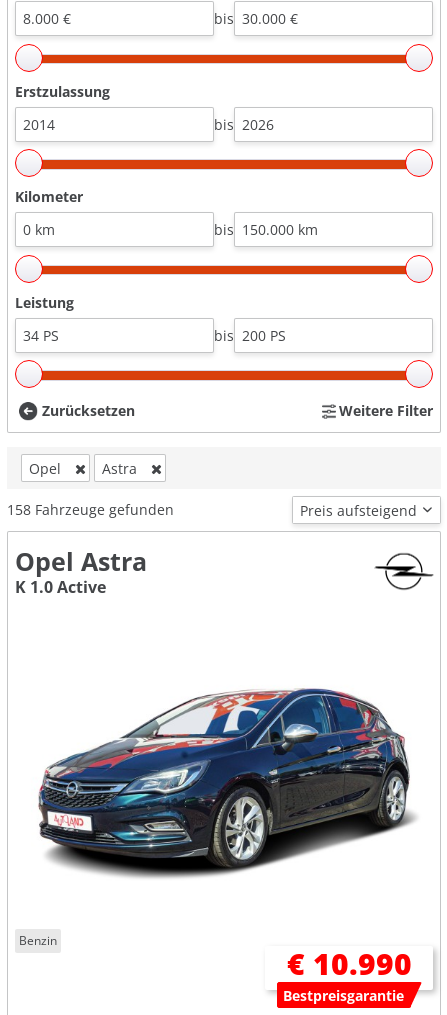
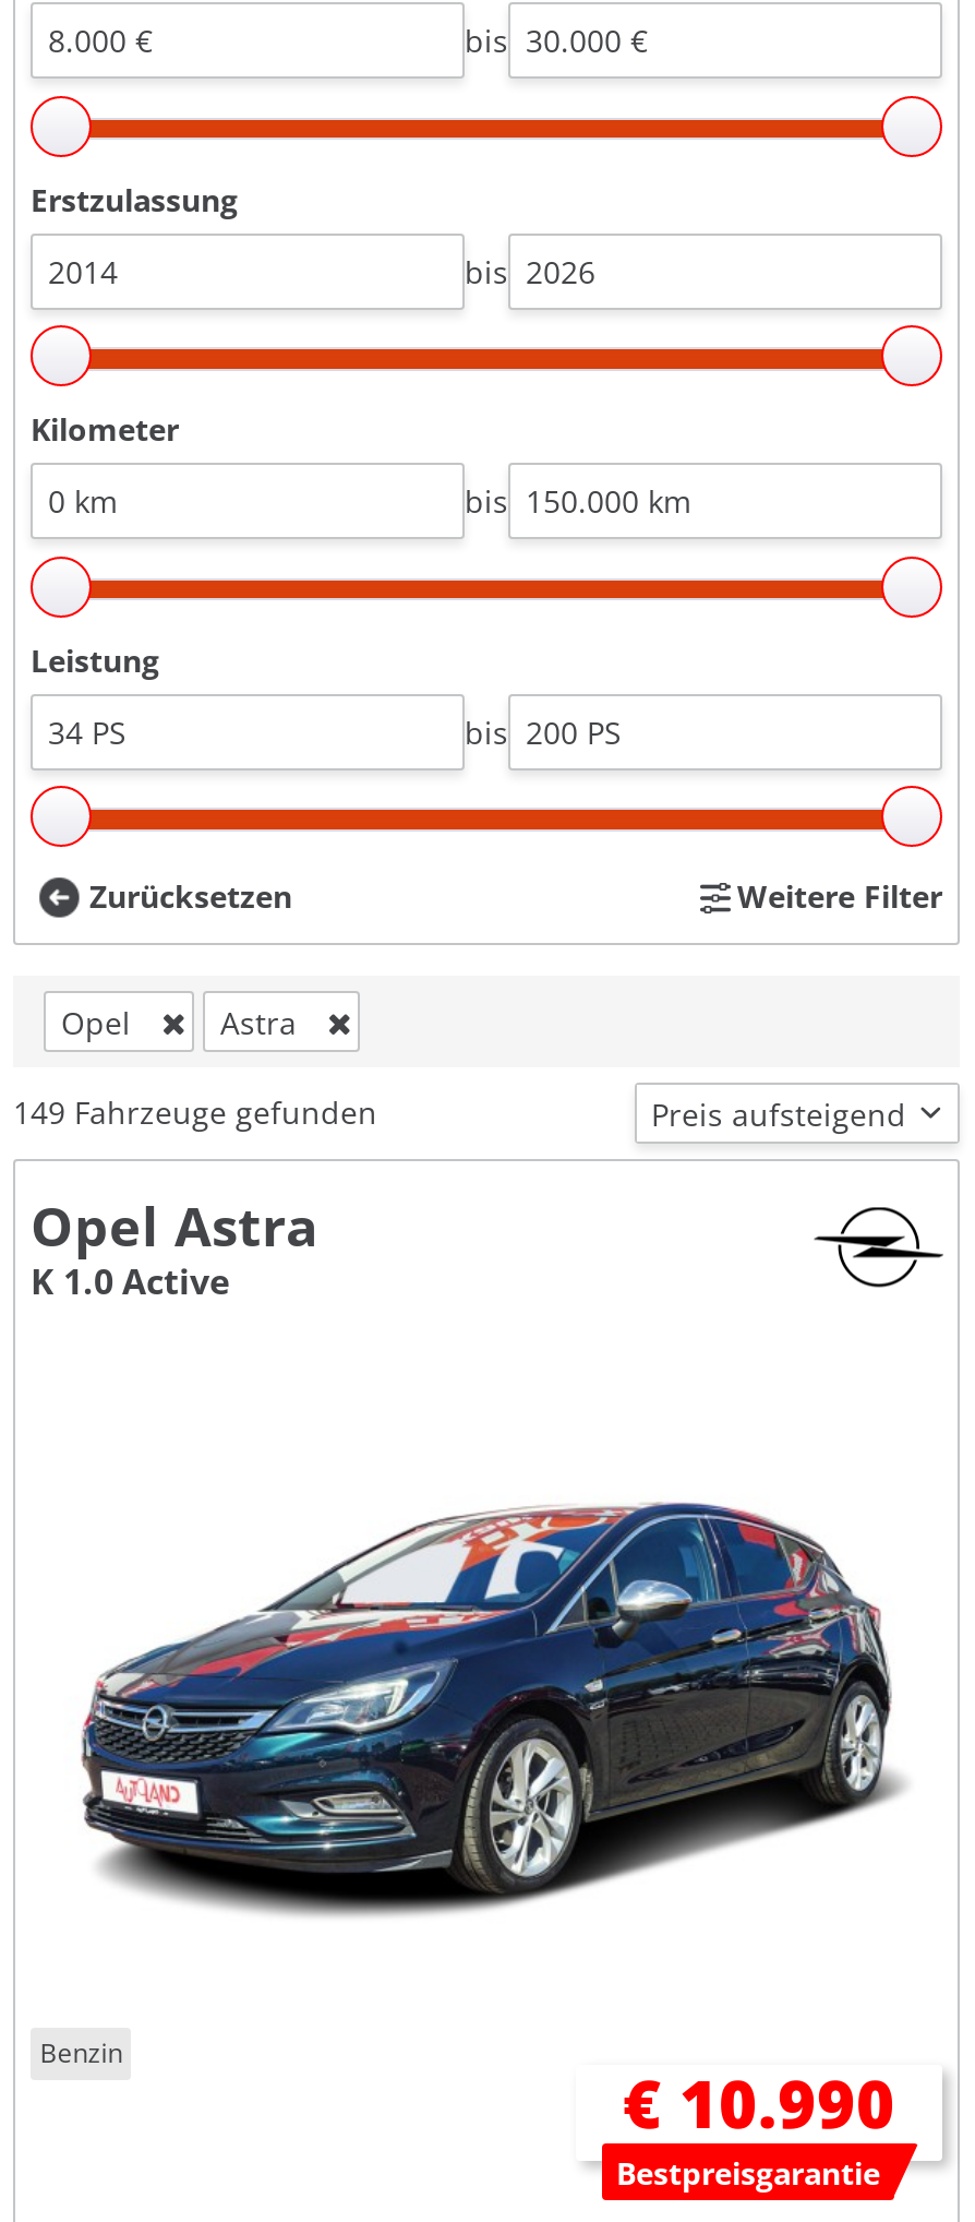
- 158 Fahrzeuge gefunden
+ 149 Fahrzeuge gefunden
